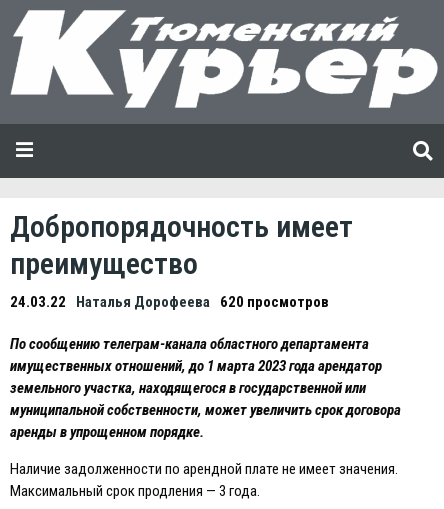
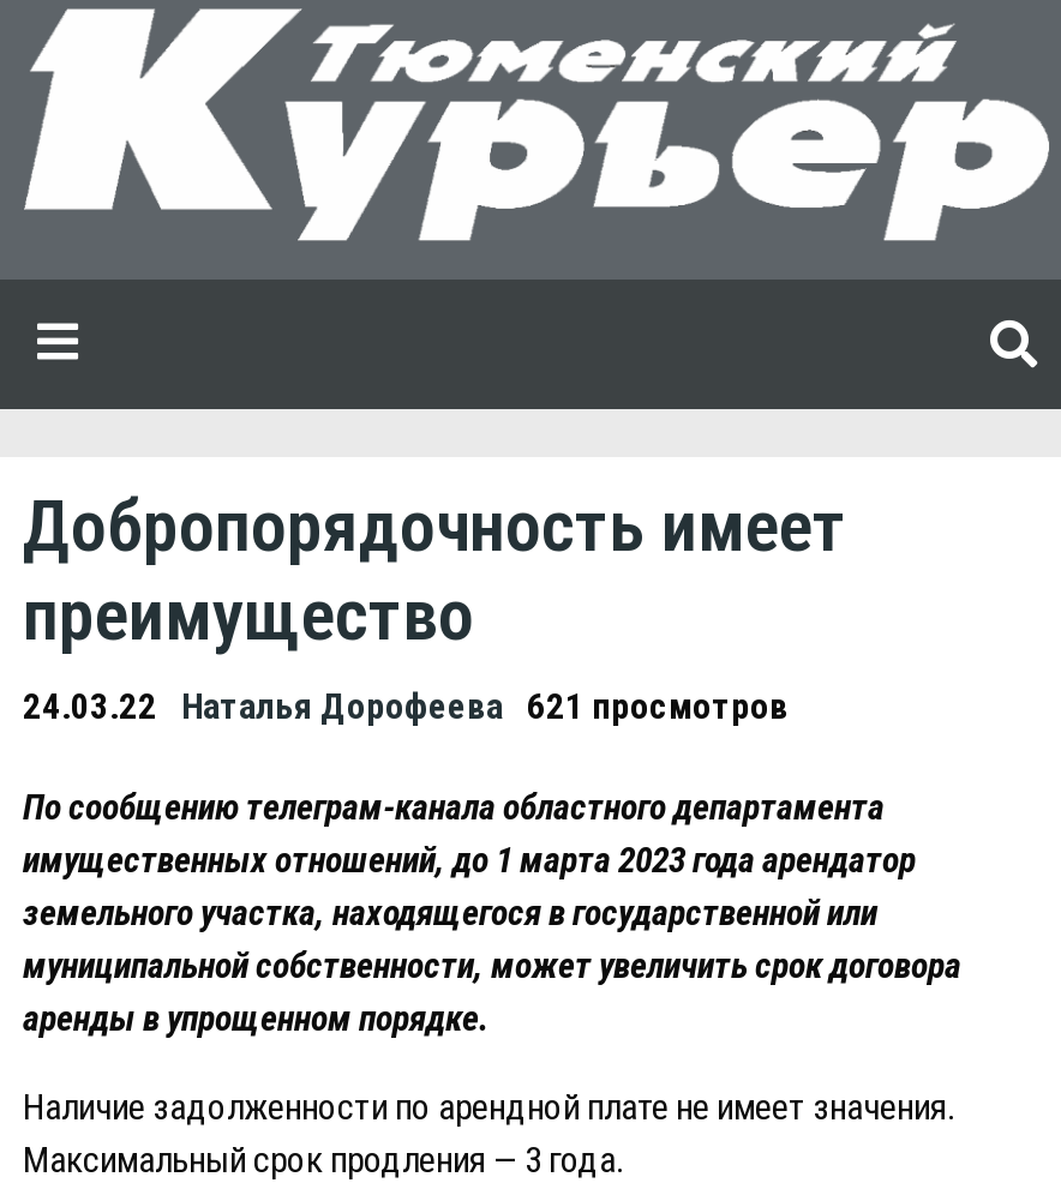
- 24.03.22 Наталья Дорофеева 620 просмотров
+ 24.03.22 Наталья Дорофеева 621 просмотров
